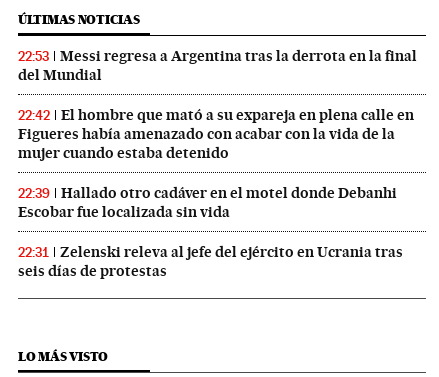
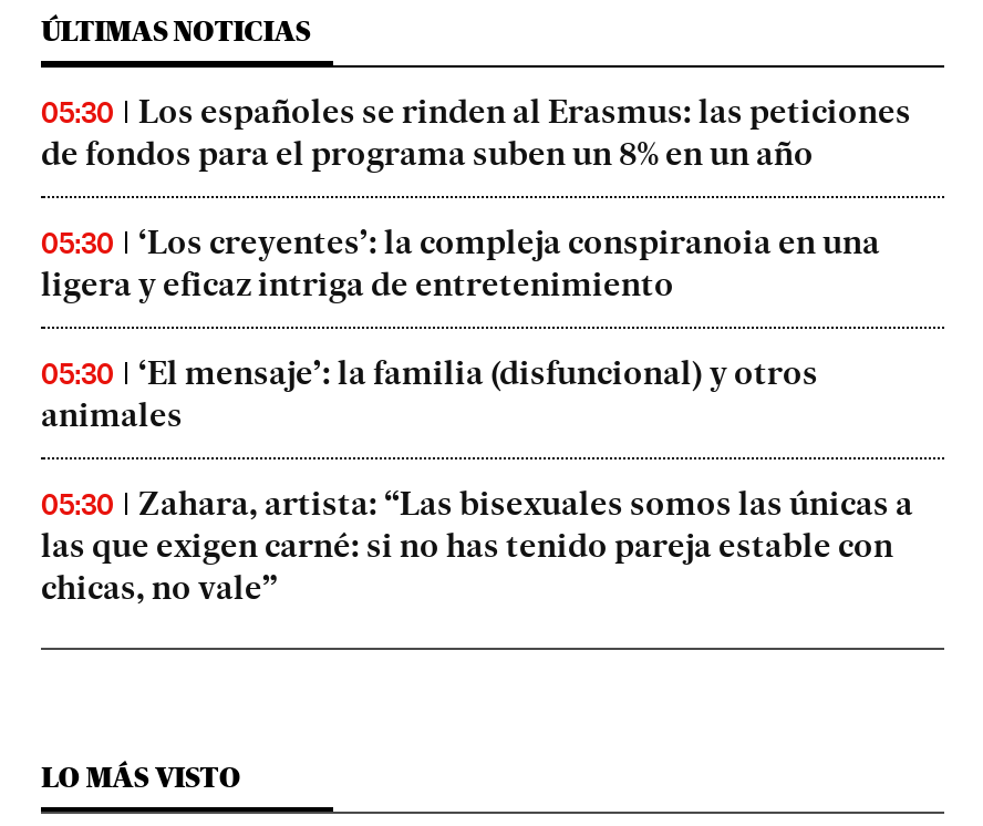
- 22:53
- Messi regresa a Argentina tras la derrota en la final
- del Mundial
+ 05:30
+ Los españoles se rinden al Erasmus: las peticiones
+ de fondos para el programa suben un 8% en un año

- 22:42
- El hombre que mató a su expareja en plena calle en
- Figueres había amenazado con acabar con la vida de la
- mujer cuando estaba detenido
+ 05:30
+ ‘Los creyentes’: la compleja conspiranoia en una
+ ligera y eficaz intriga de entretenimiento

- 22:39
- Hallado otro cadáver en el motel donde Debanhi
- Escobar fue localizada sin vida
+ 05:30
+ ‘El mensaje’: la familia (disfuncional) y otros
+ animales

- 22:31
- Zelenski releva al jefe del ejército en Ucrania tras
- seis días de protestas
+ 05:30
+ Zahara, artista: “Las bisexuales somos las únicas a
+ las que exigen carné: si no has tenido pareja estable con
+ chicas, no vale”
